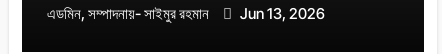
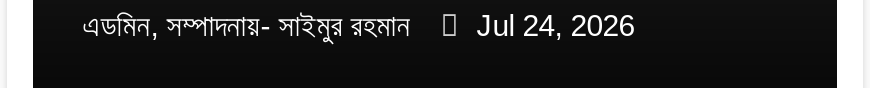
- এডমিন, সম্পাদনায়- সাইমুর রহমান Jun 13, 2026
+ এডমিন, সম্পাদনায়- সাইমুর রহমান Jul 24, 2026
